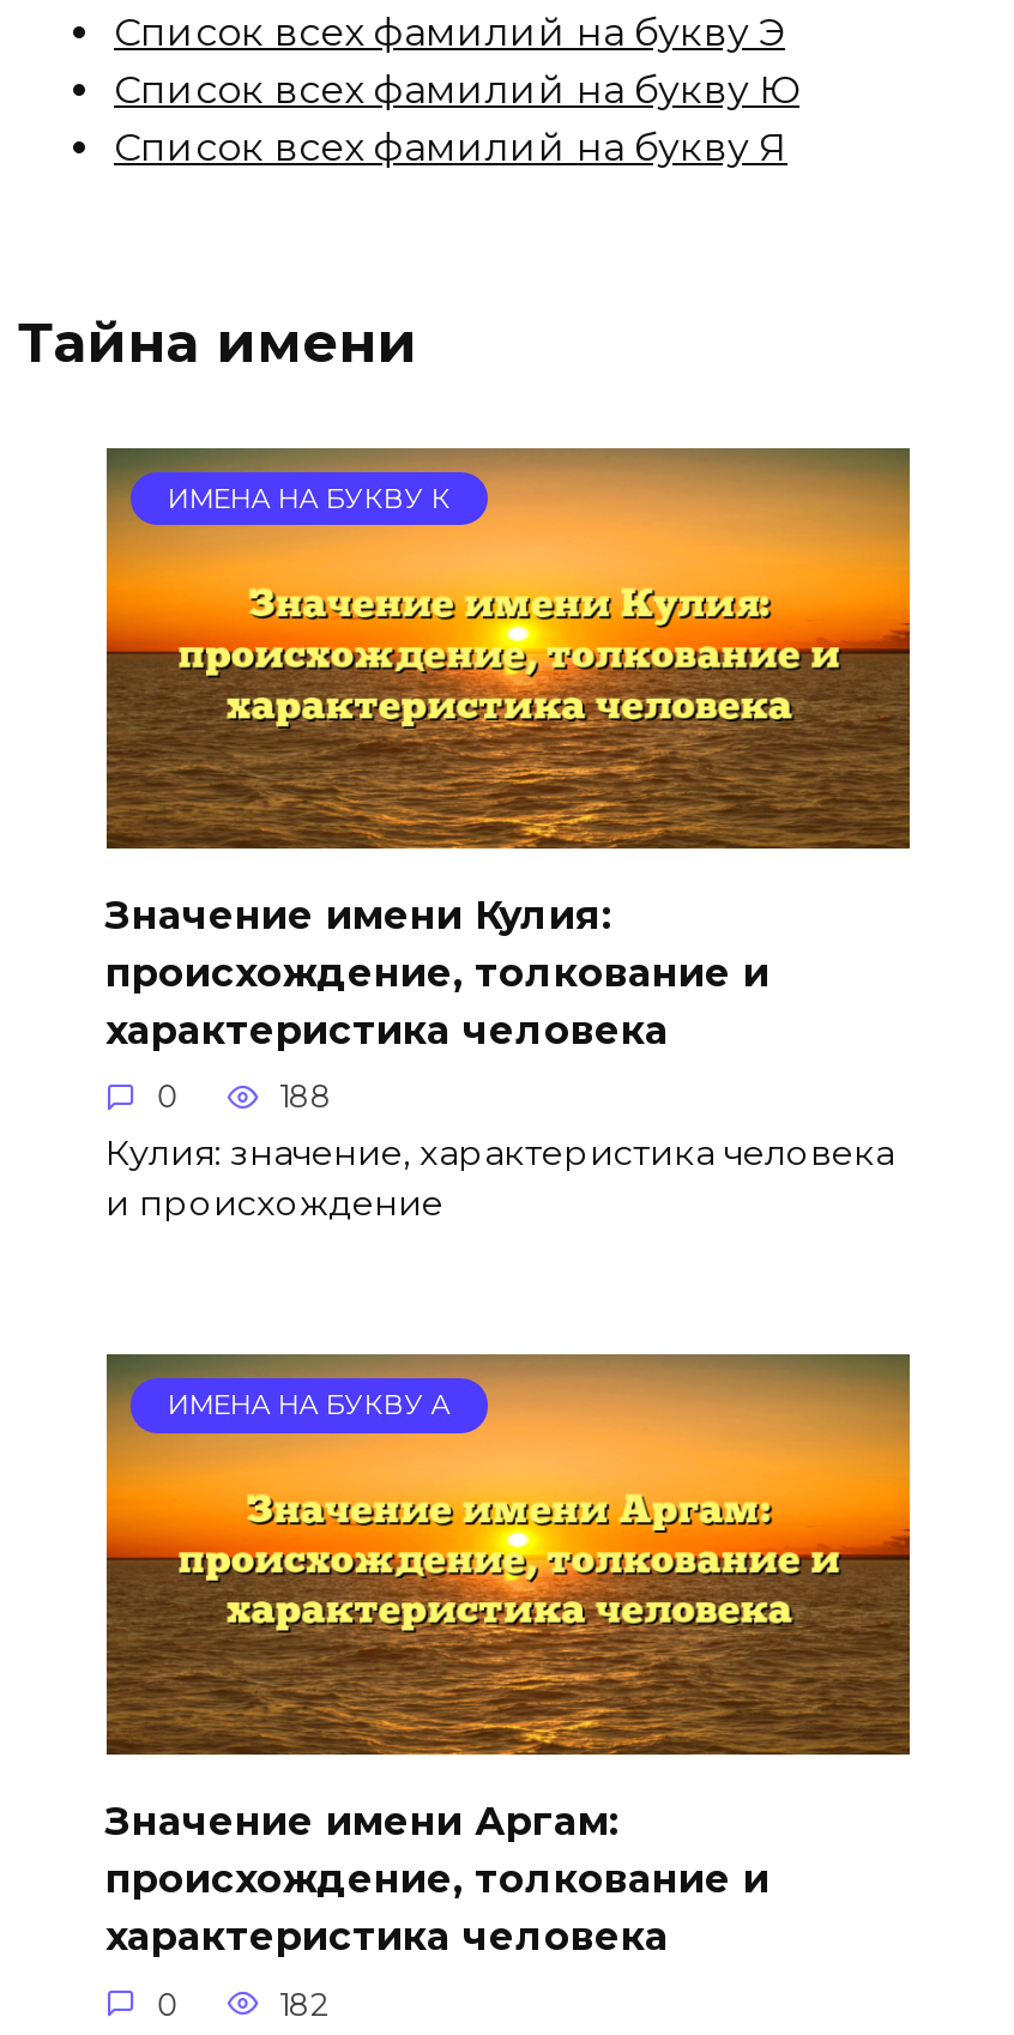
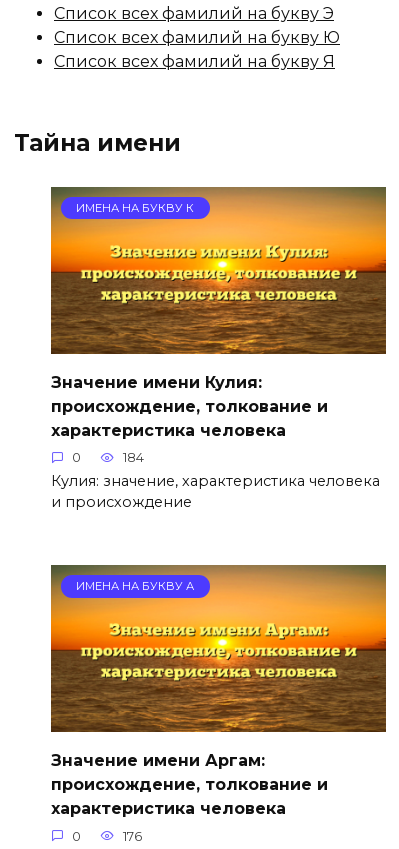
- 188
+ 184

- 182
+ 176
